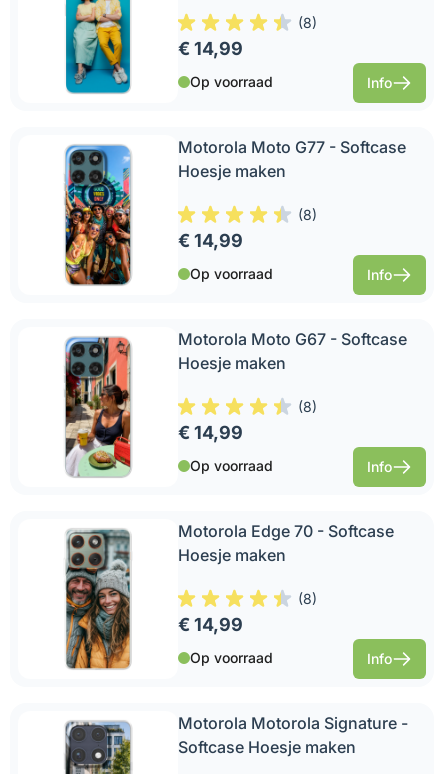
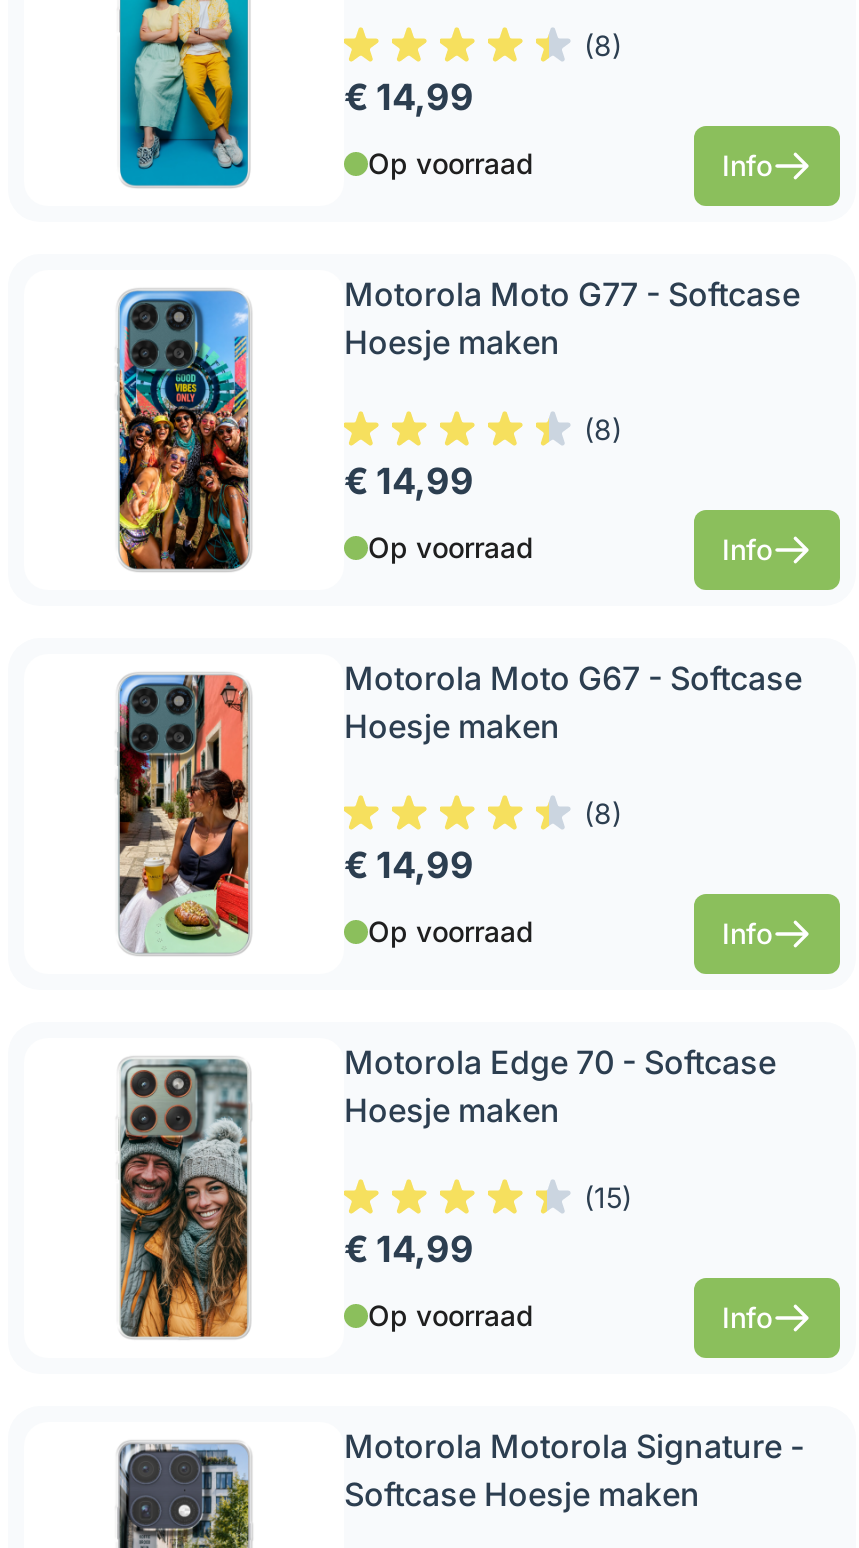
- (8)
+ (15)
